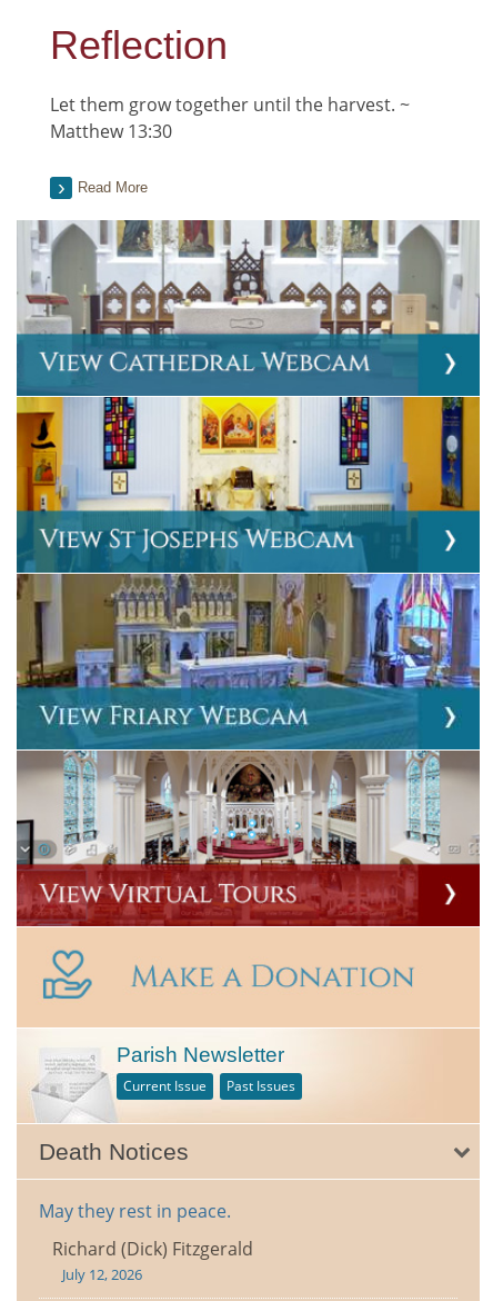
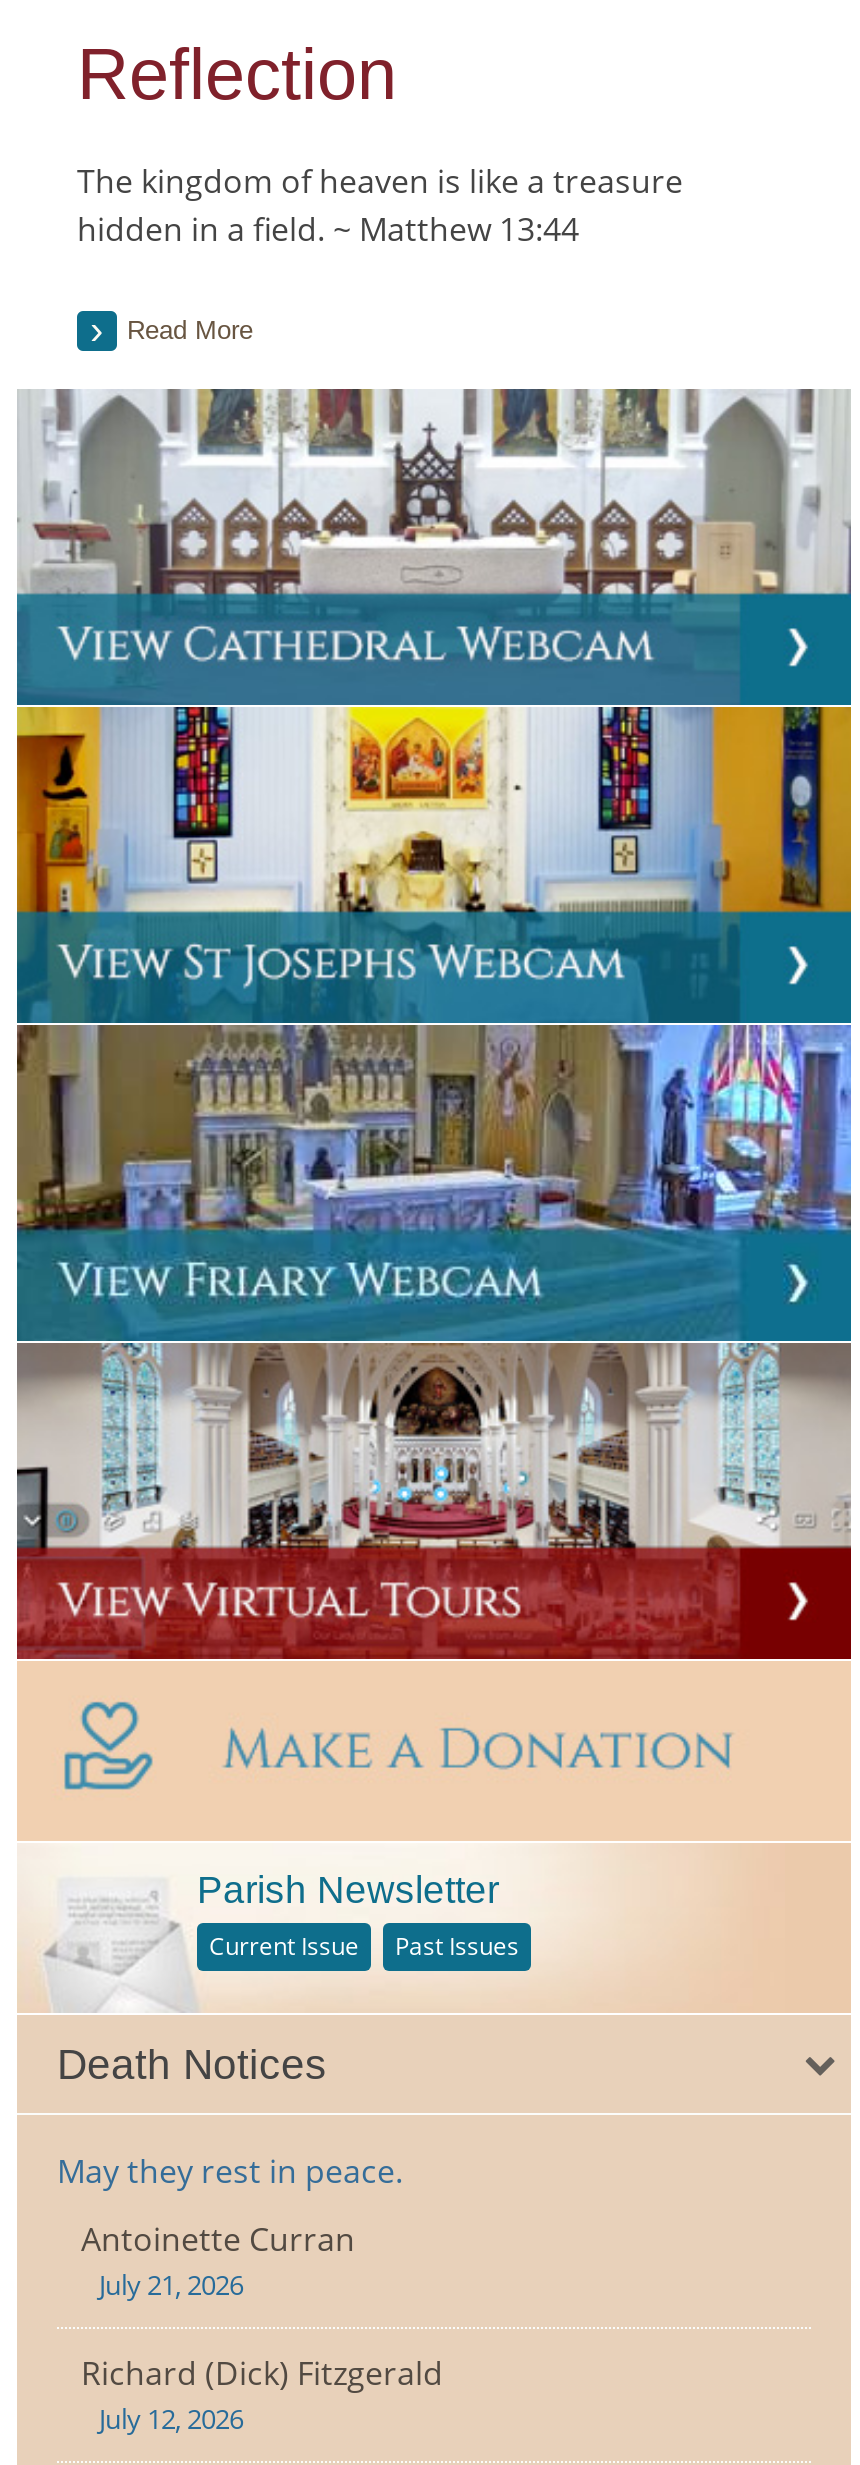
- Let them grow together until the harvest. ~
- Matthew 13:30
+ The kingdom of heaven is like a treasure
+ hidden in a field. ~ Matthew 13:44

+ Antoinette Curran
+ July 21, 2026
